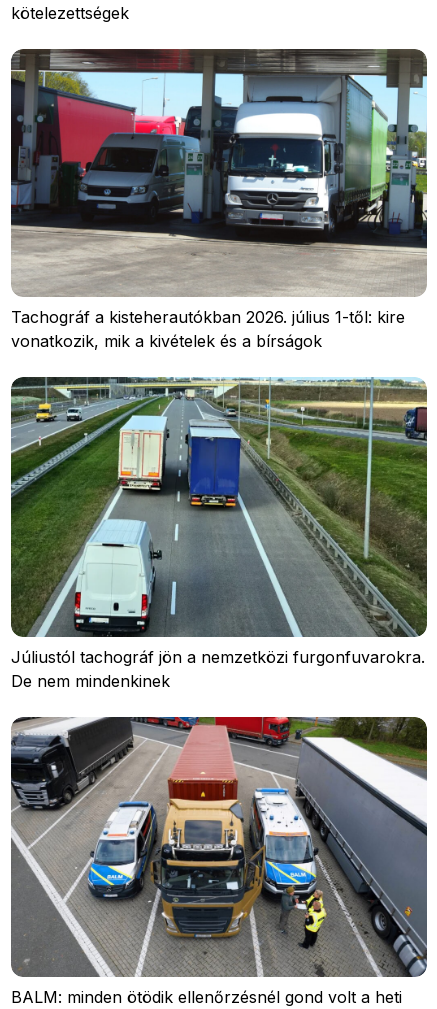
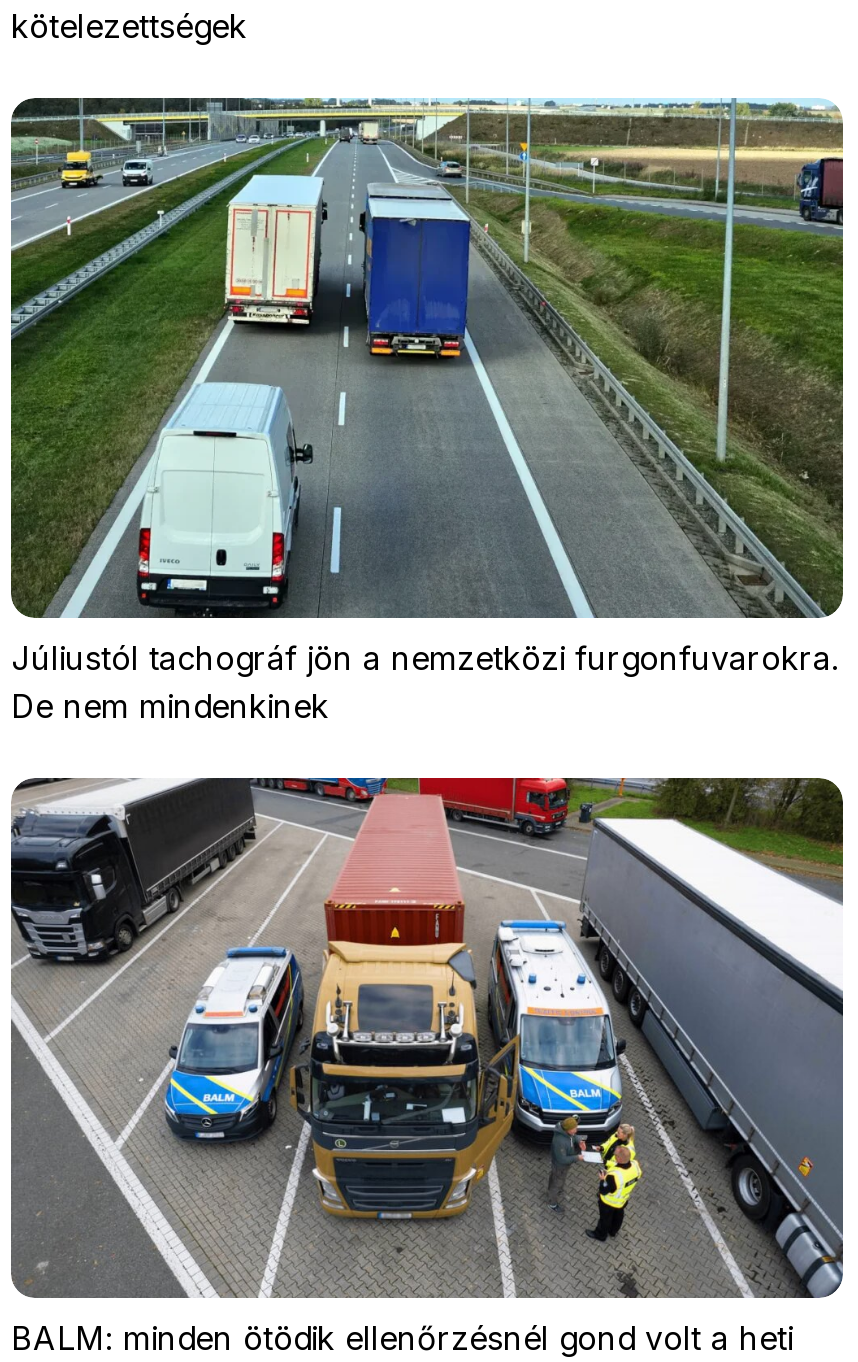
- [image]
- Tachográf a kisteherautókban 2026. július 1-től: kire
- vonatkozik, mik a kivételek és a bírságok
